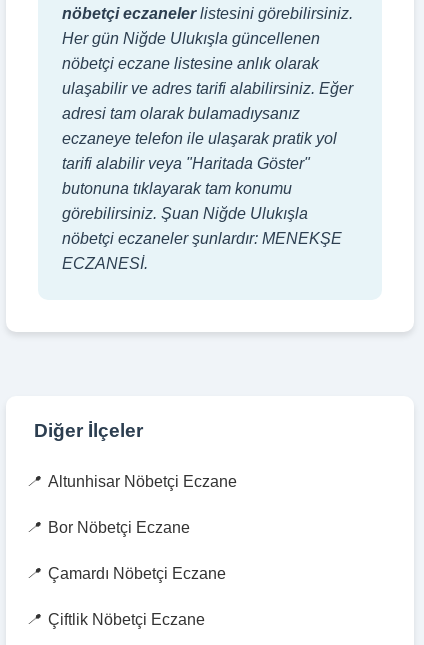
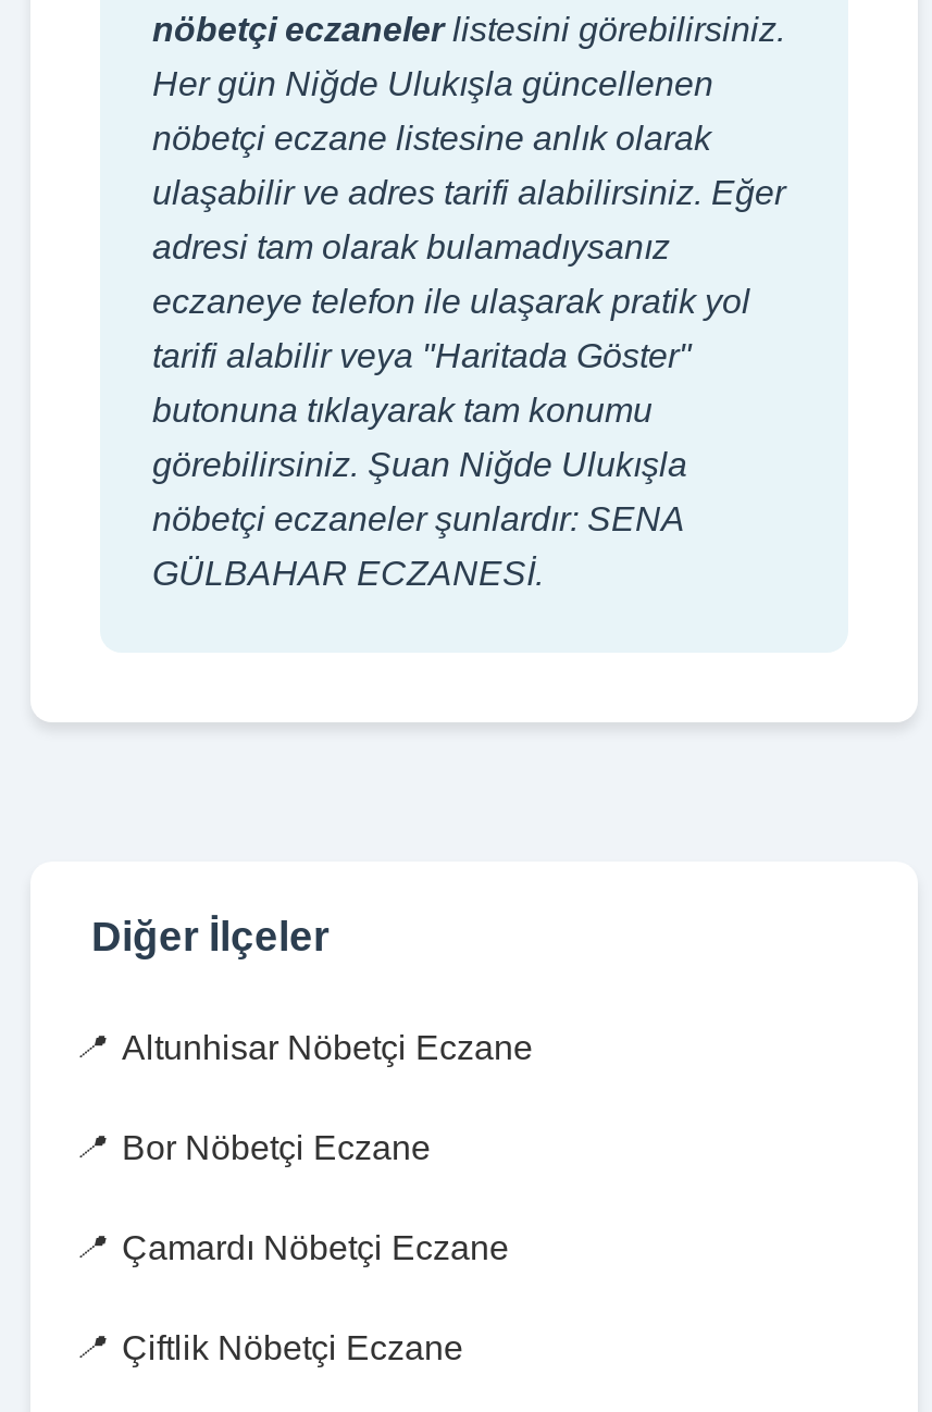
- nöbetçi eczaneler şunlardır: MENEKŞE
+ nöbetçi eczaneler şunlardır: SENA

- ECZANESİ.
+ GÜLBAHAR ECZANESİ.
